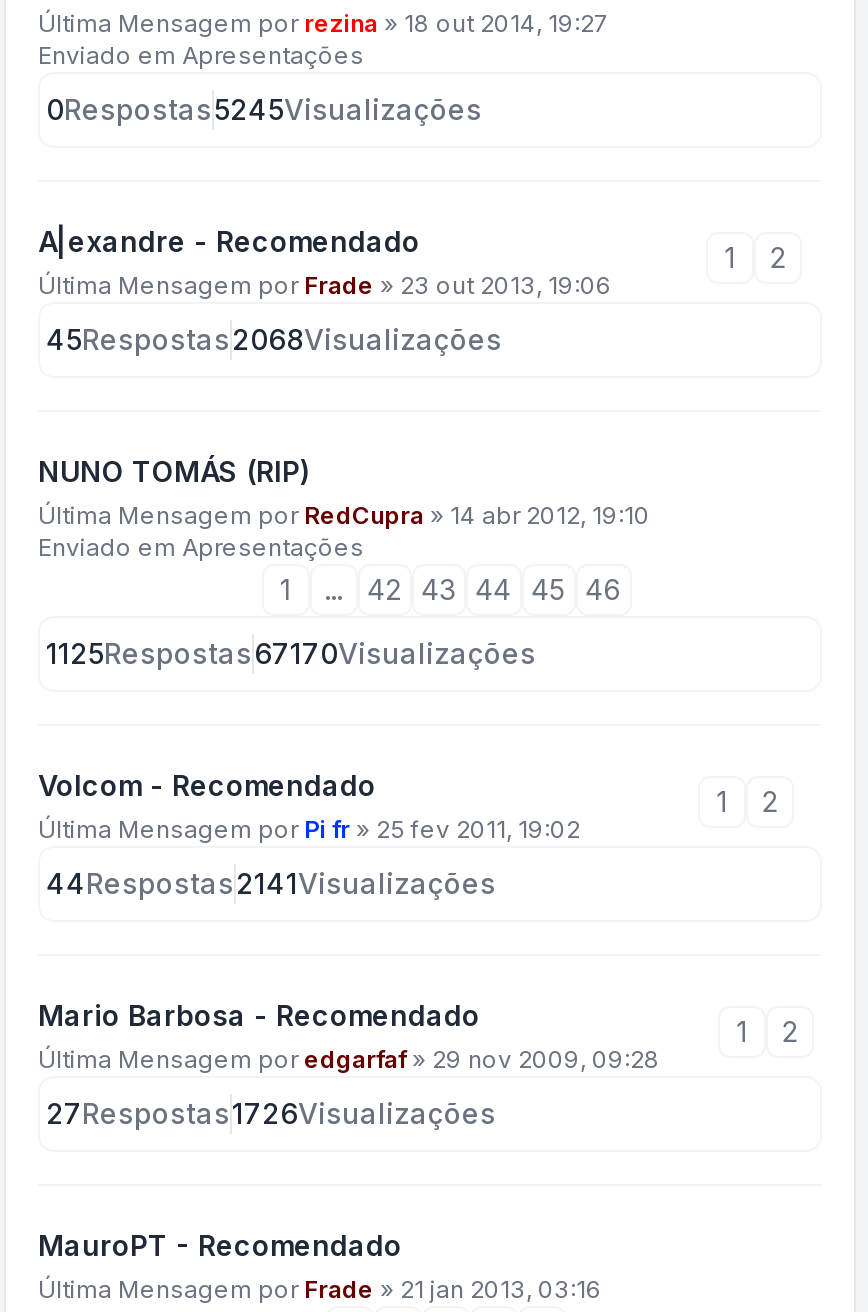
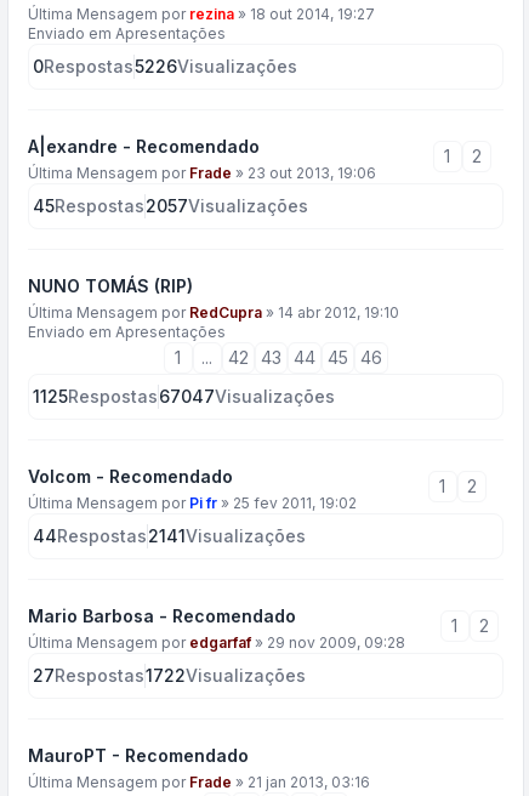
- 0Respostas 5245Visualizações
+ 0Respostas 5226Visualizações

- 45Respostas 2068Visualizações
+ 45Respostas 2057Visualizações

- 1125Respostas 67170Visualizações
+ 1125Respostas 67047Visualizações

- 27Respostas1726Visualizações
+ 27Respostas1722Visualizações
